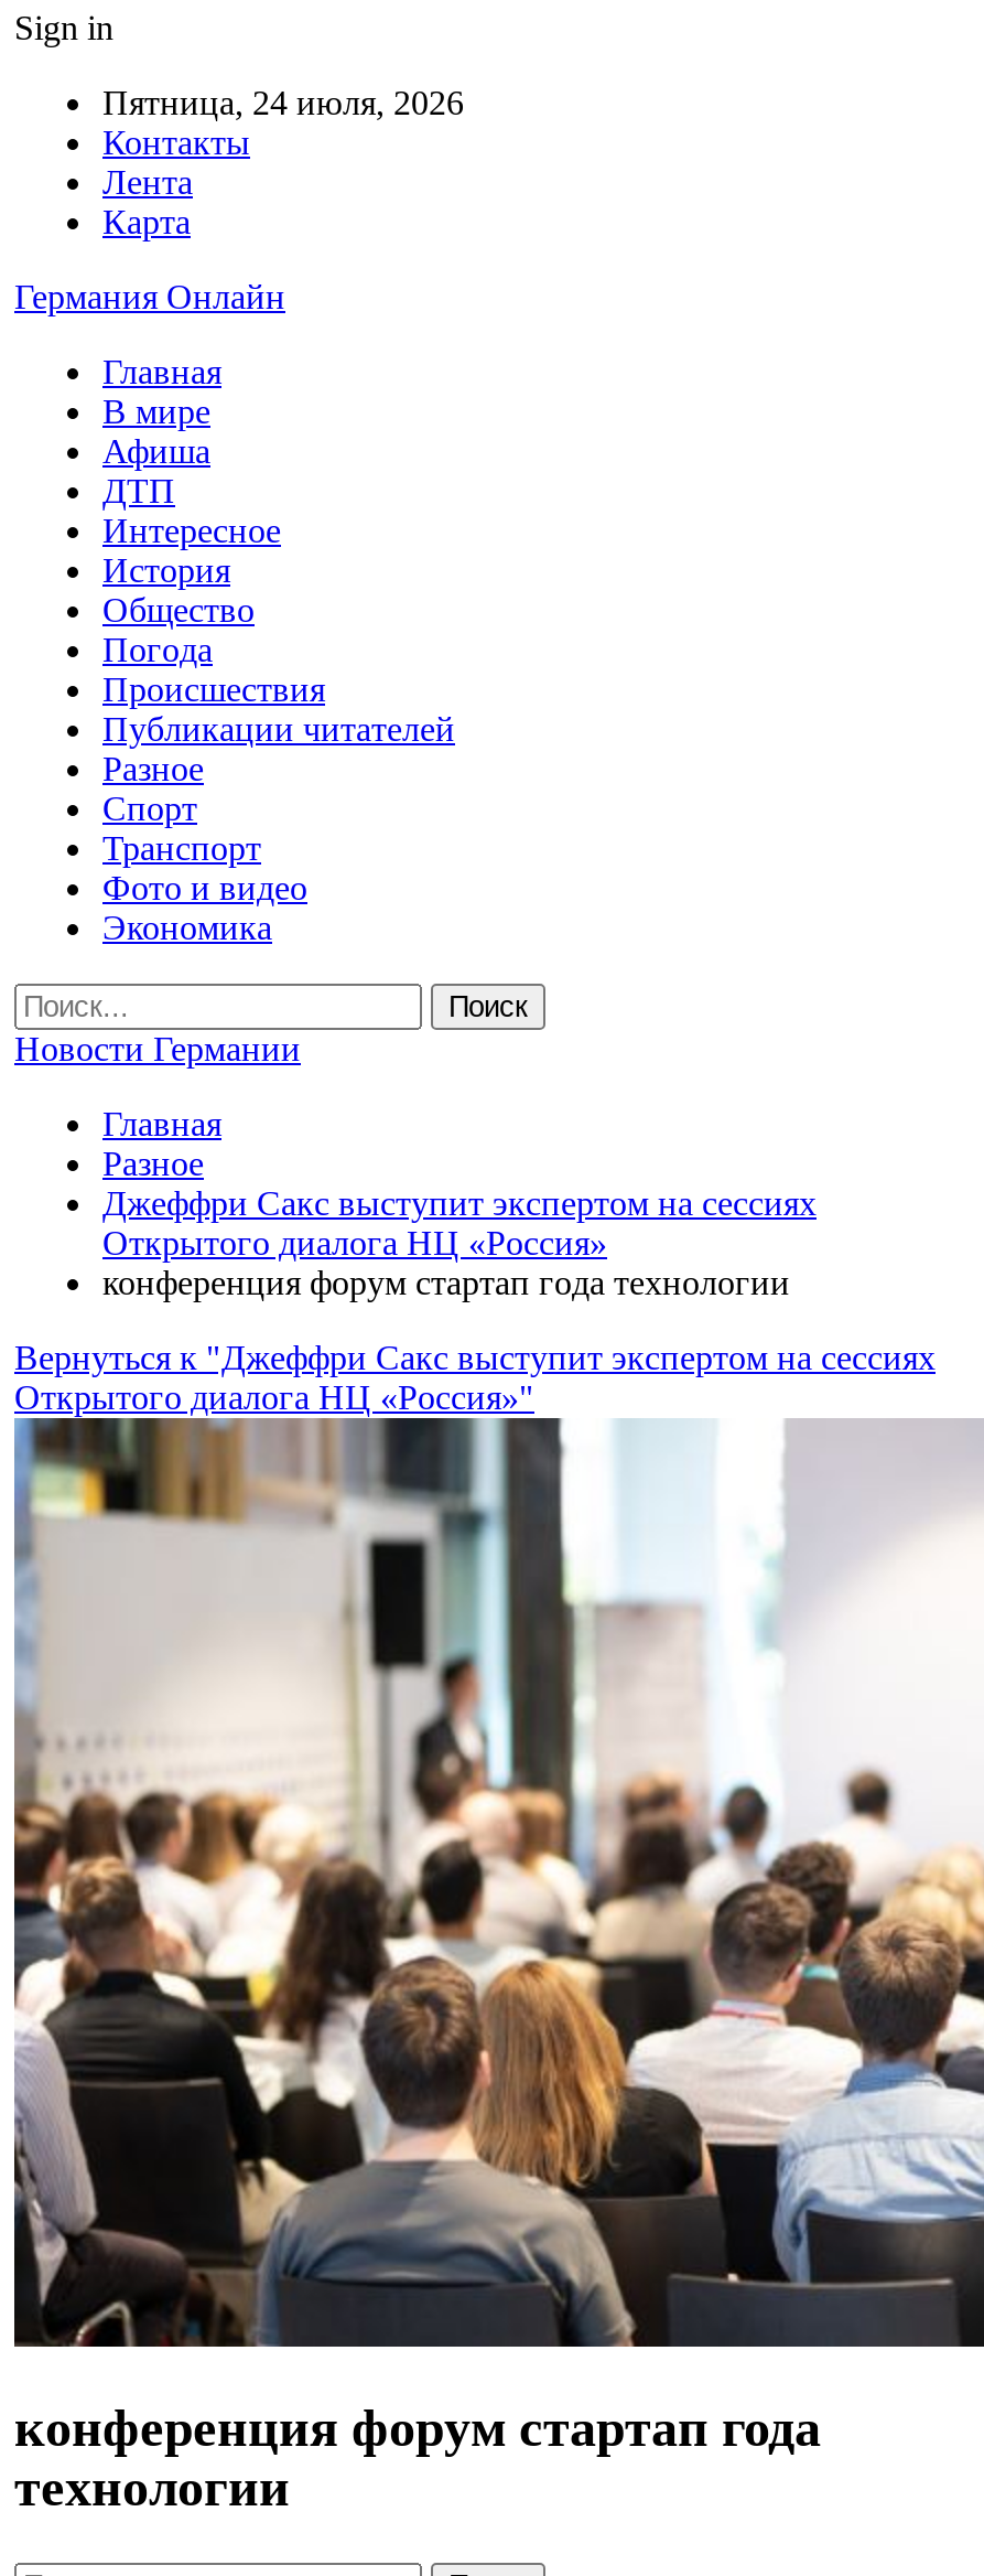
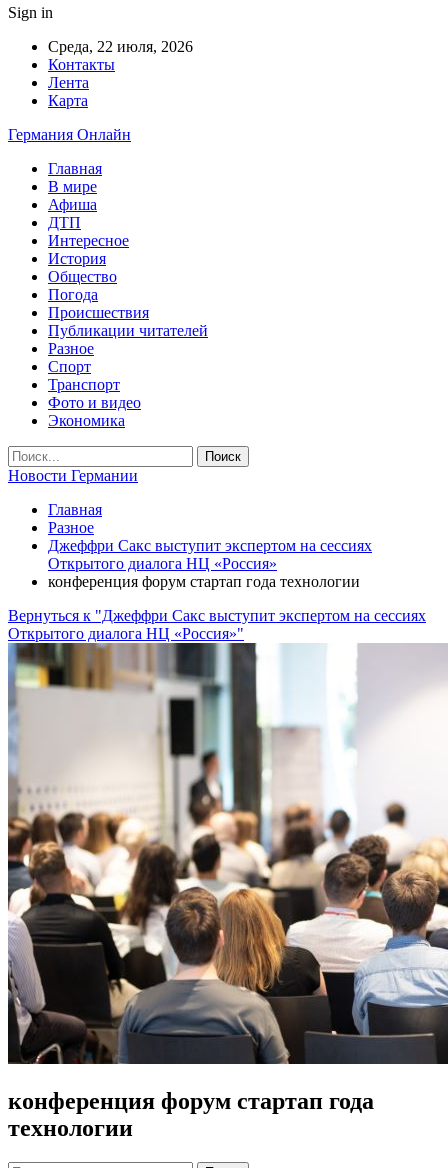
- Пятница, 24 июля, 2026
+ Среда, 22 июля, 2026
